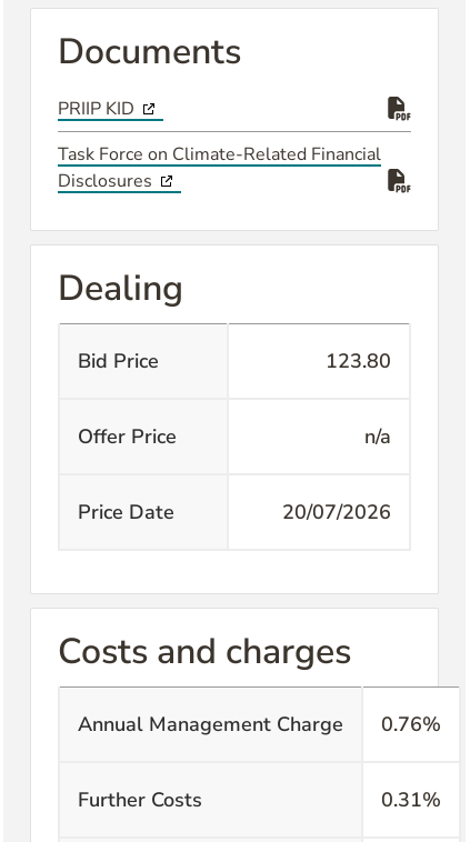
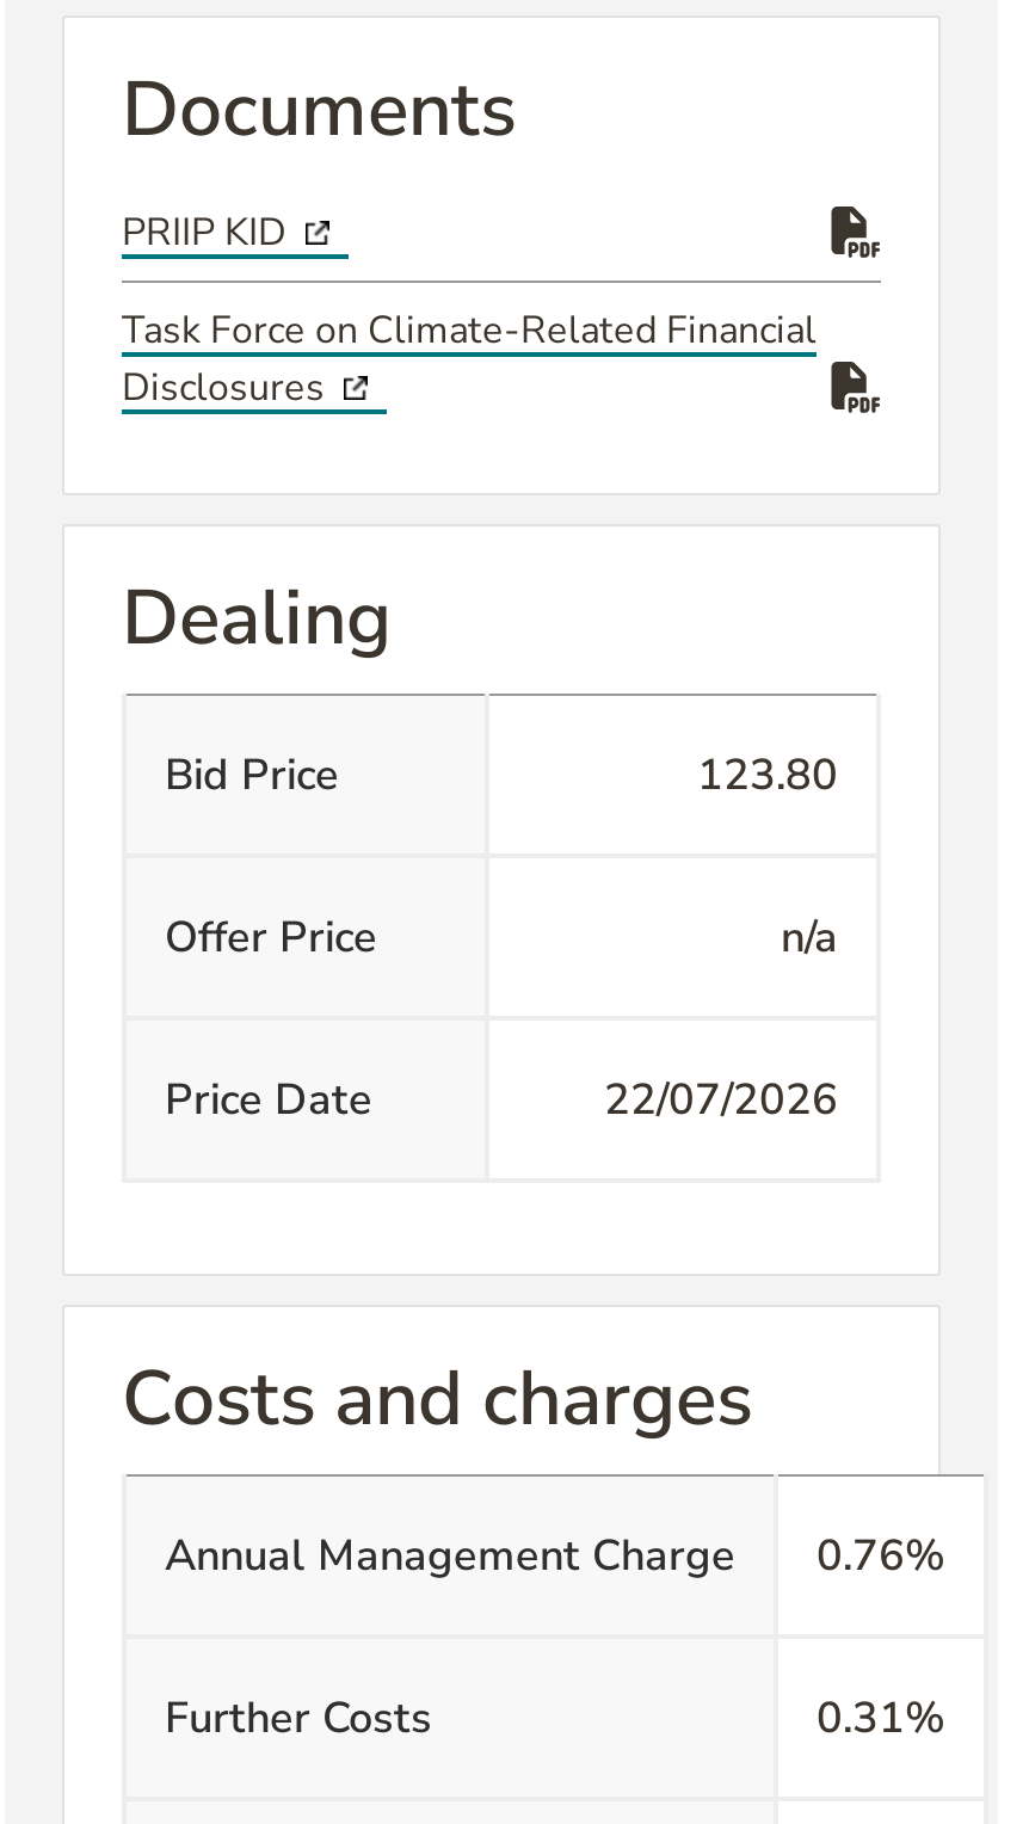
- 20/07/2026
+ 22/07/2026
